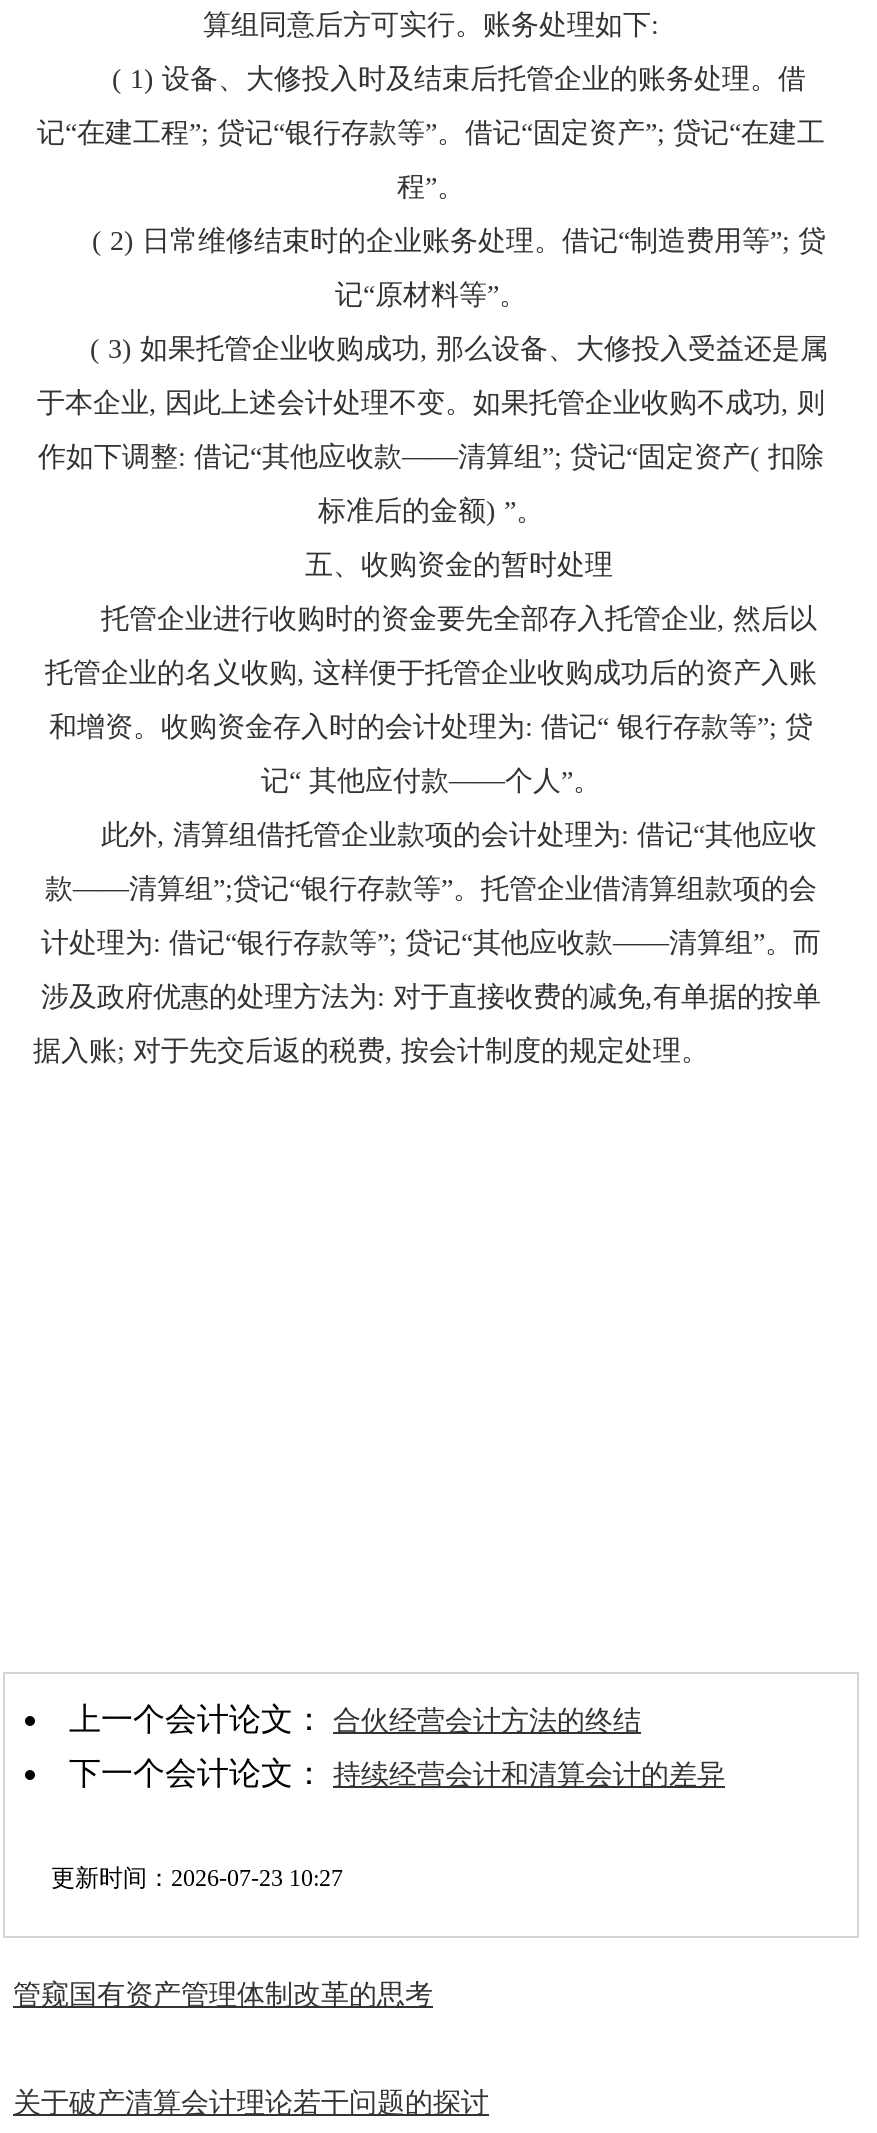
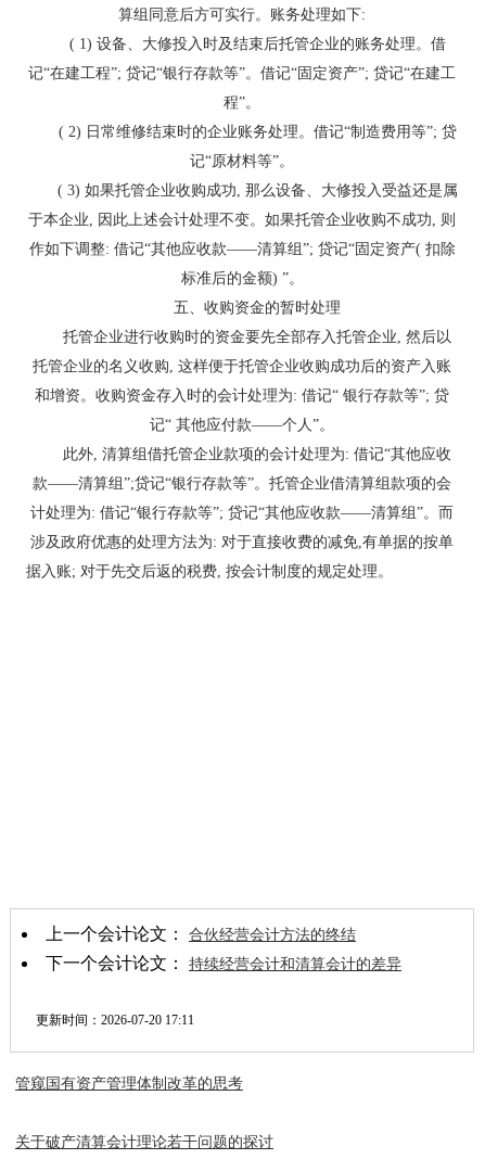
- 更新时间：2026-07-23 10:27
+ 更新时间：2026-07-20 17:11
